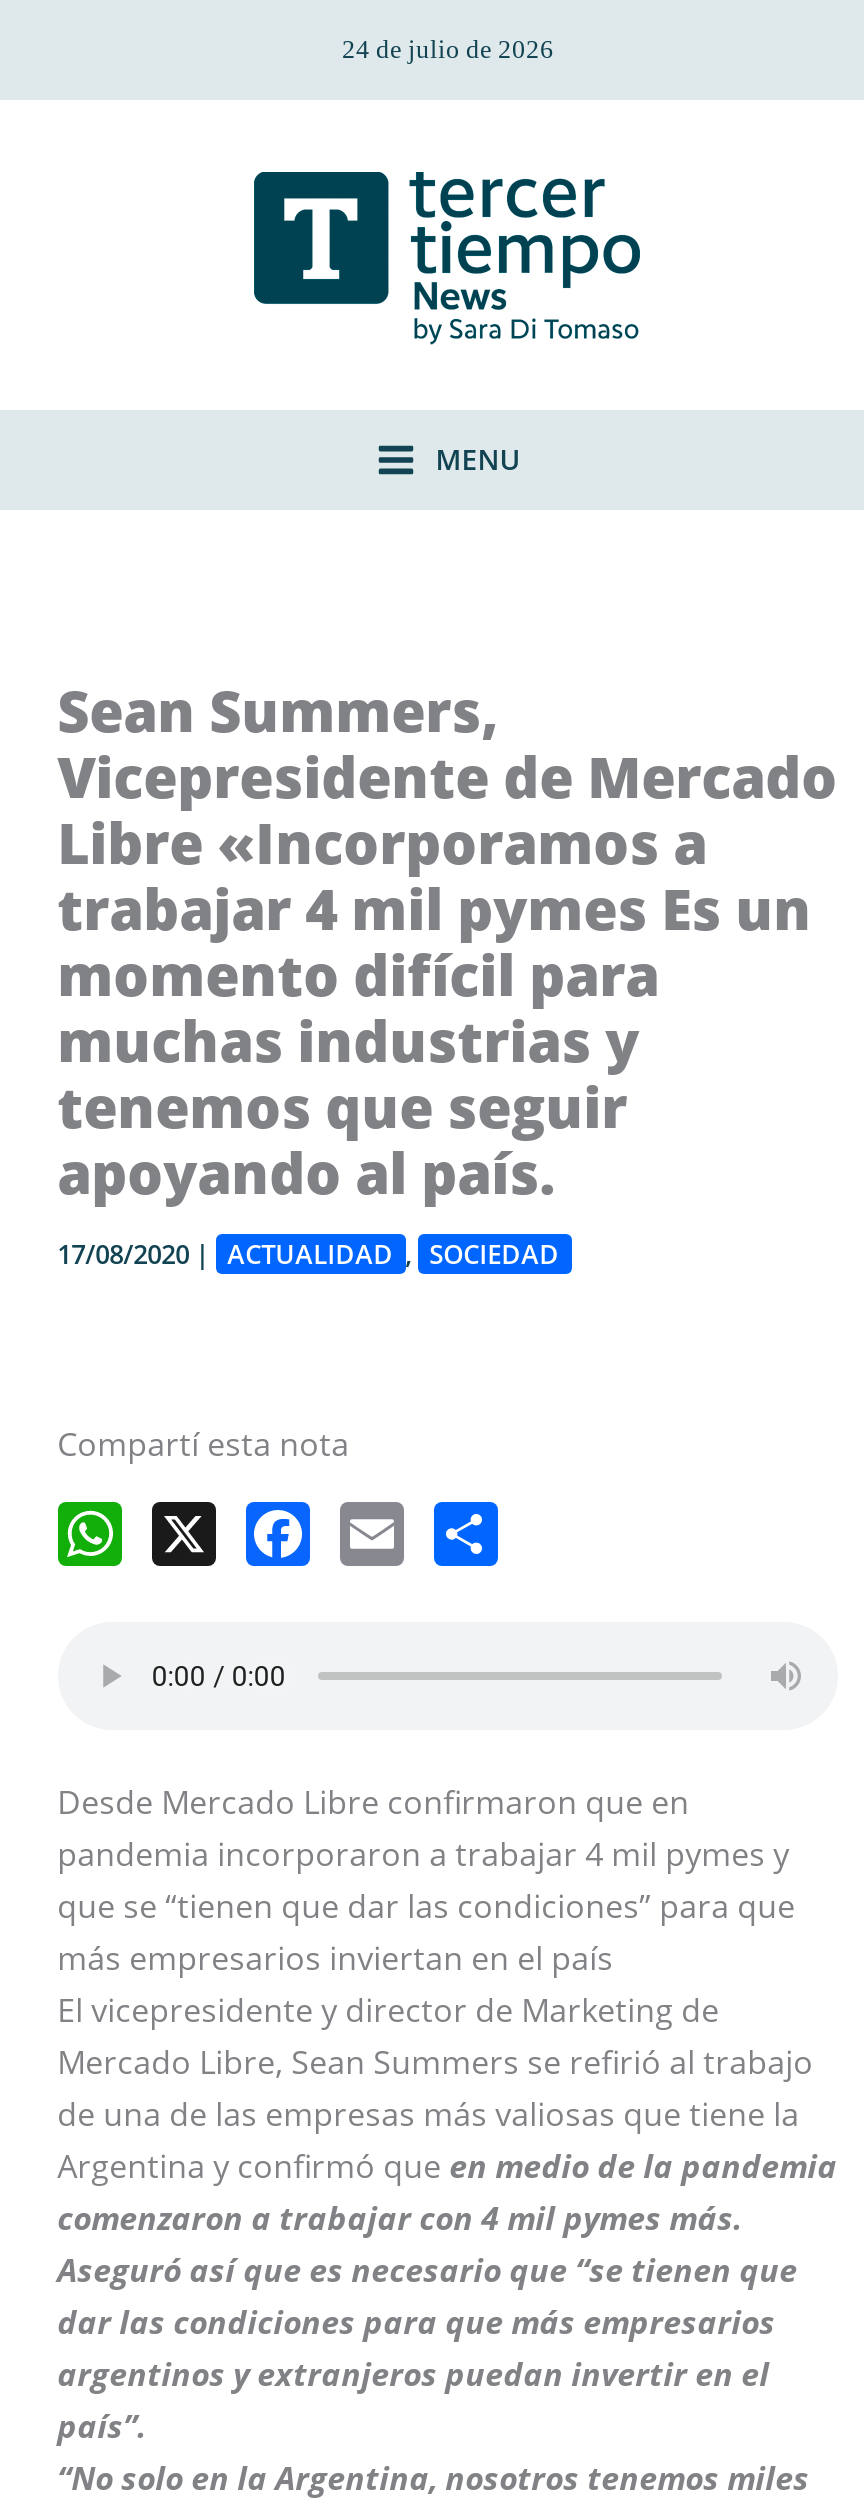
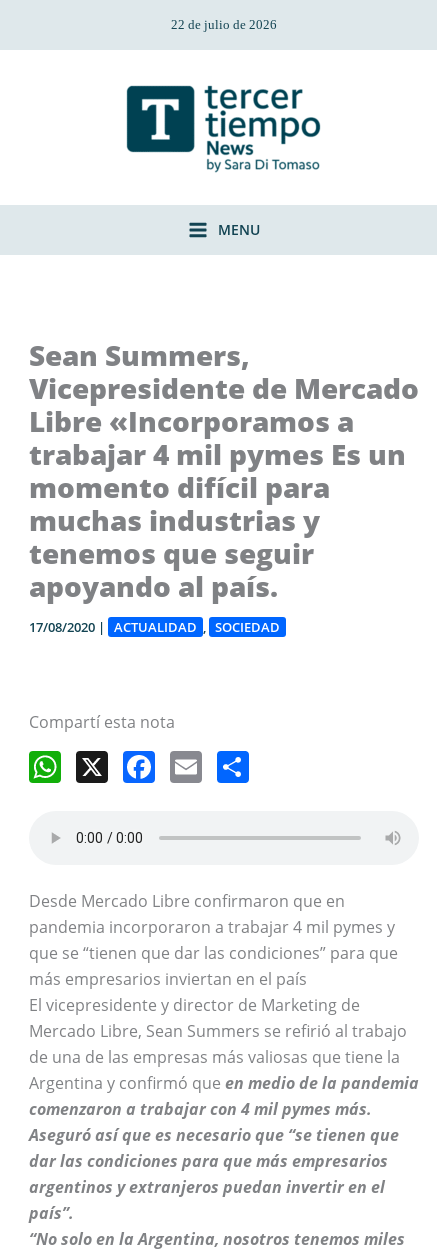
- 24 de julio de 2026
+ 22 de julio de 2026
